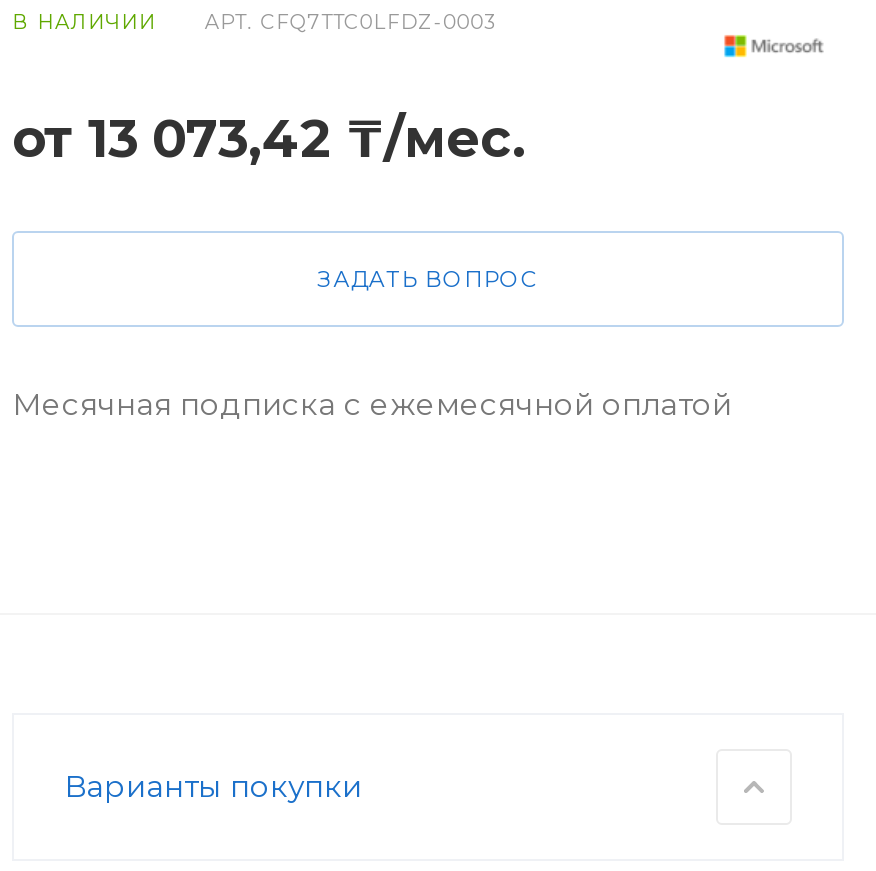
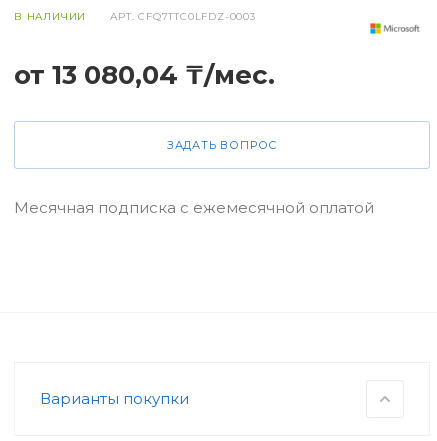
- от 13 073,42 ₸/мес.
+ от 13 080,04 ₸/мес.
